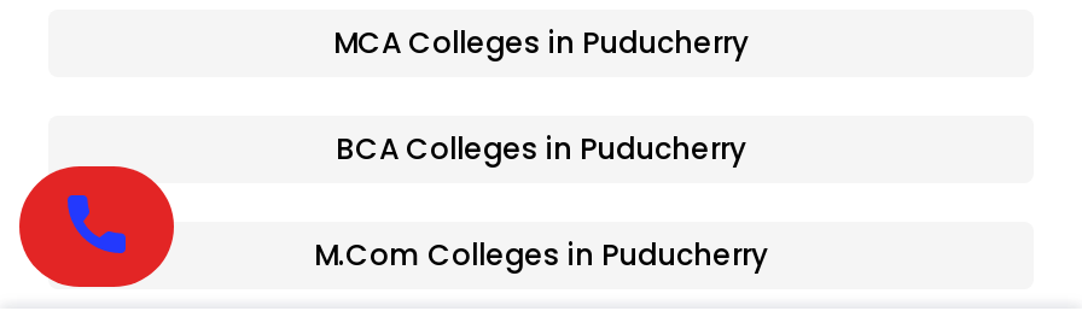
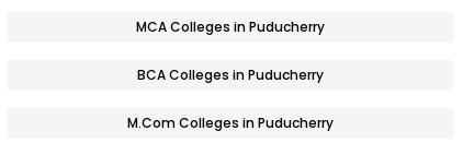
- [image]
